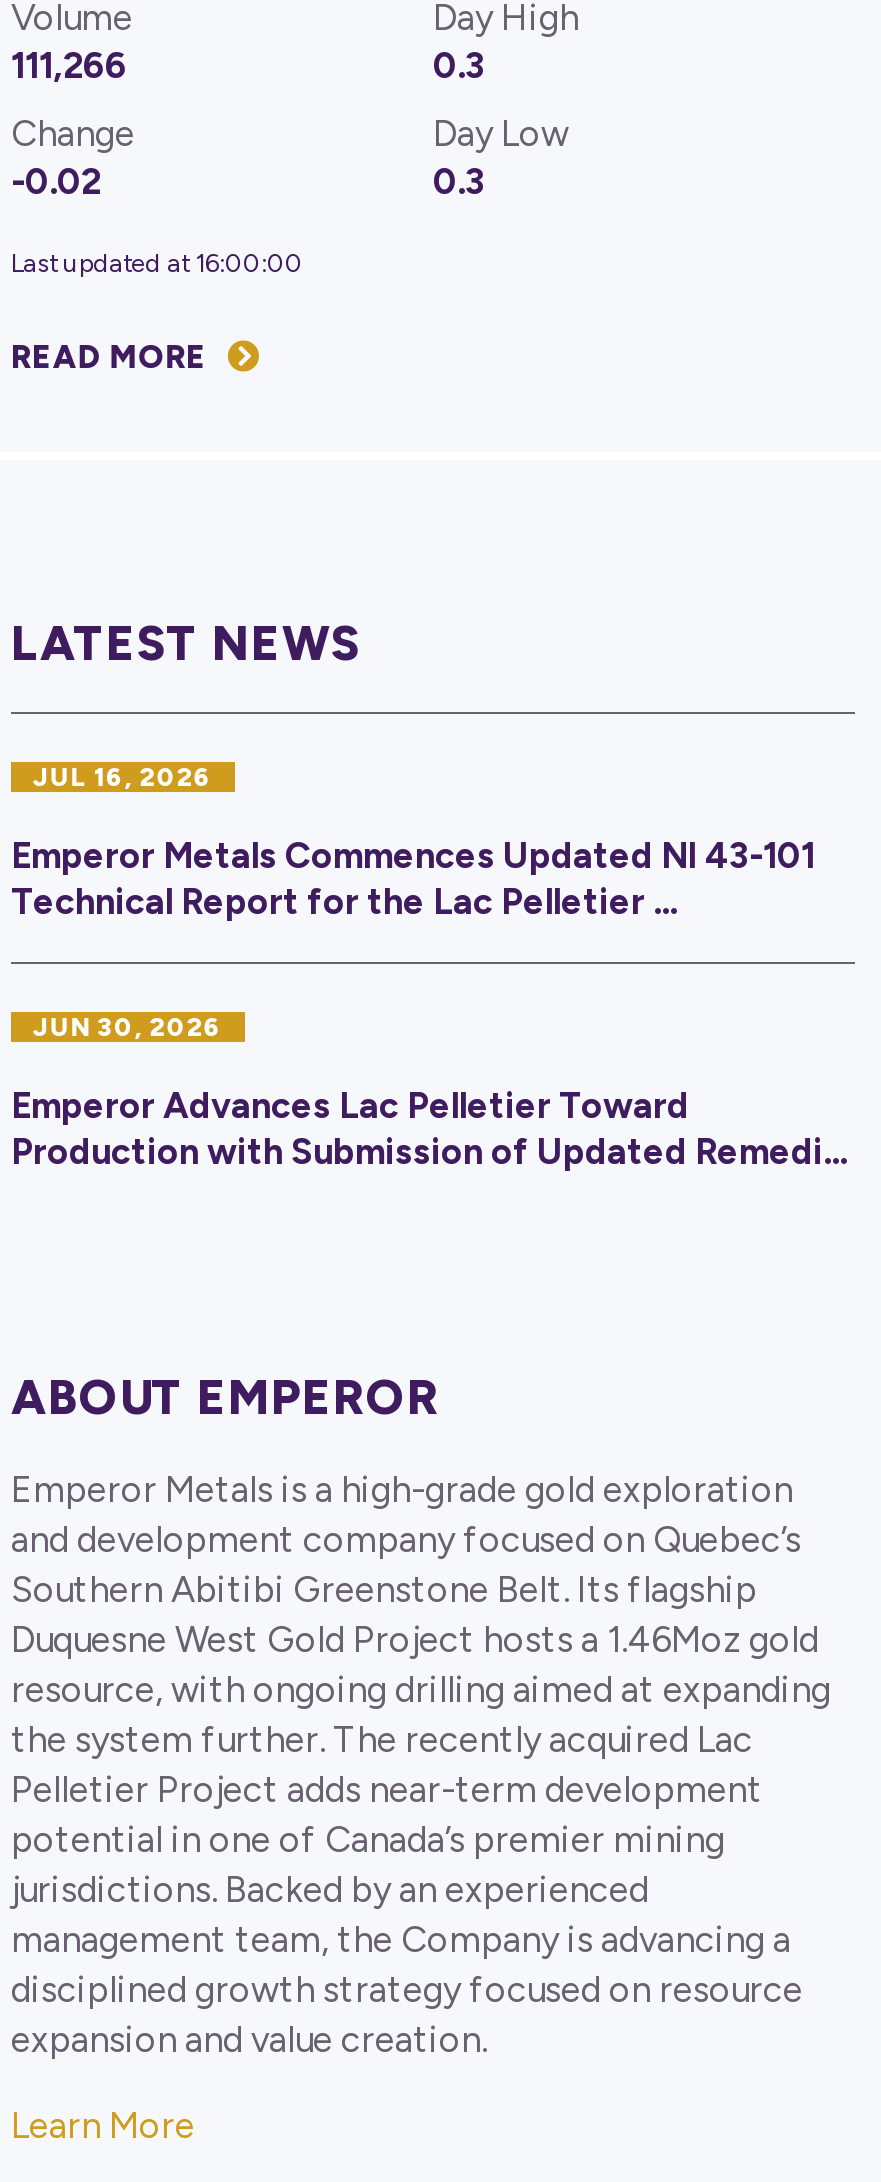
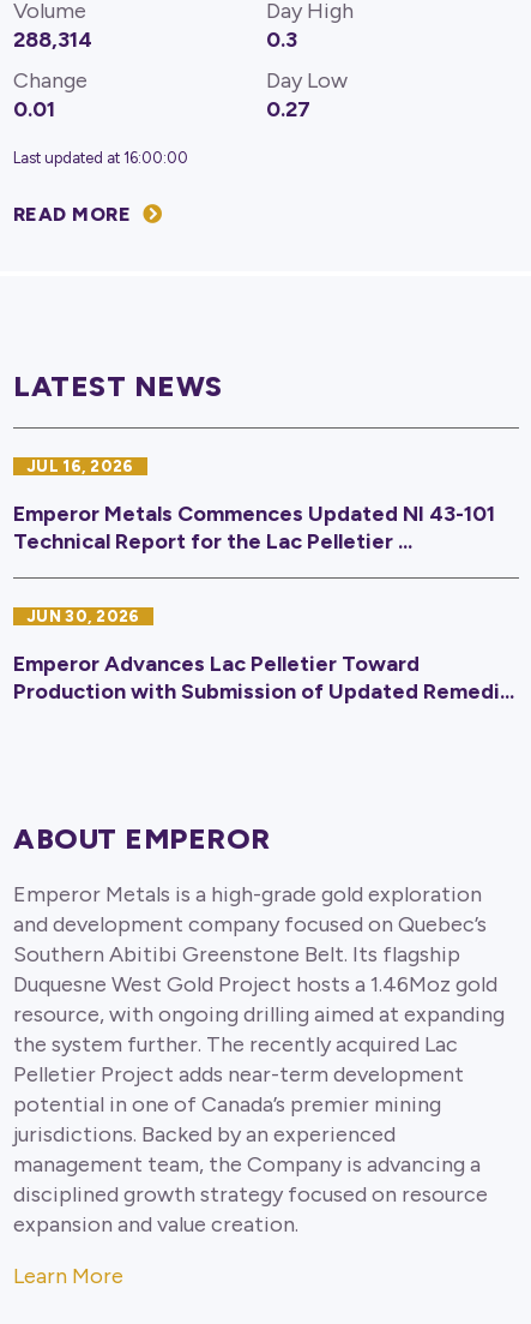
- 111,266
+ 288,314

- -0.02
+ 0.01

- 0.3
+ 0.27
